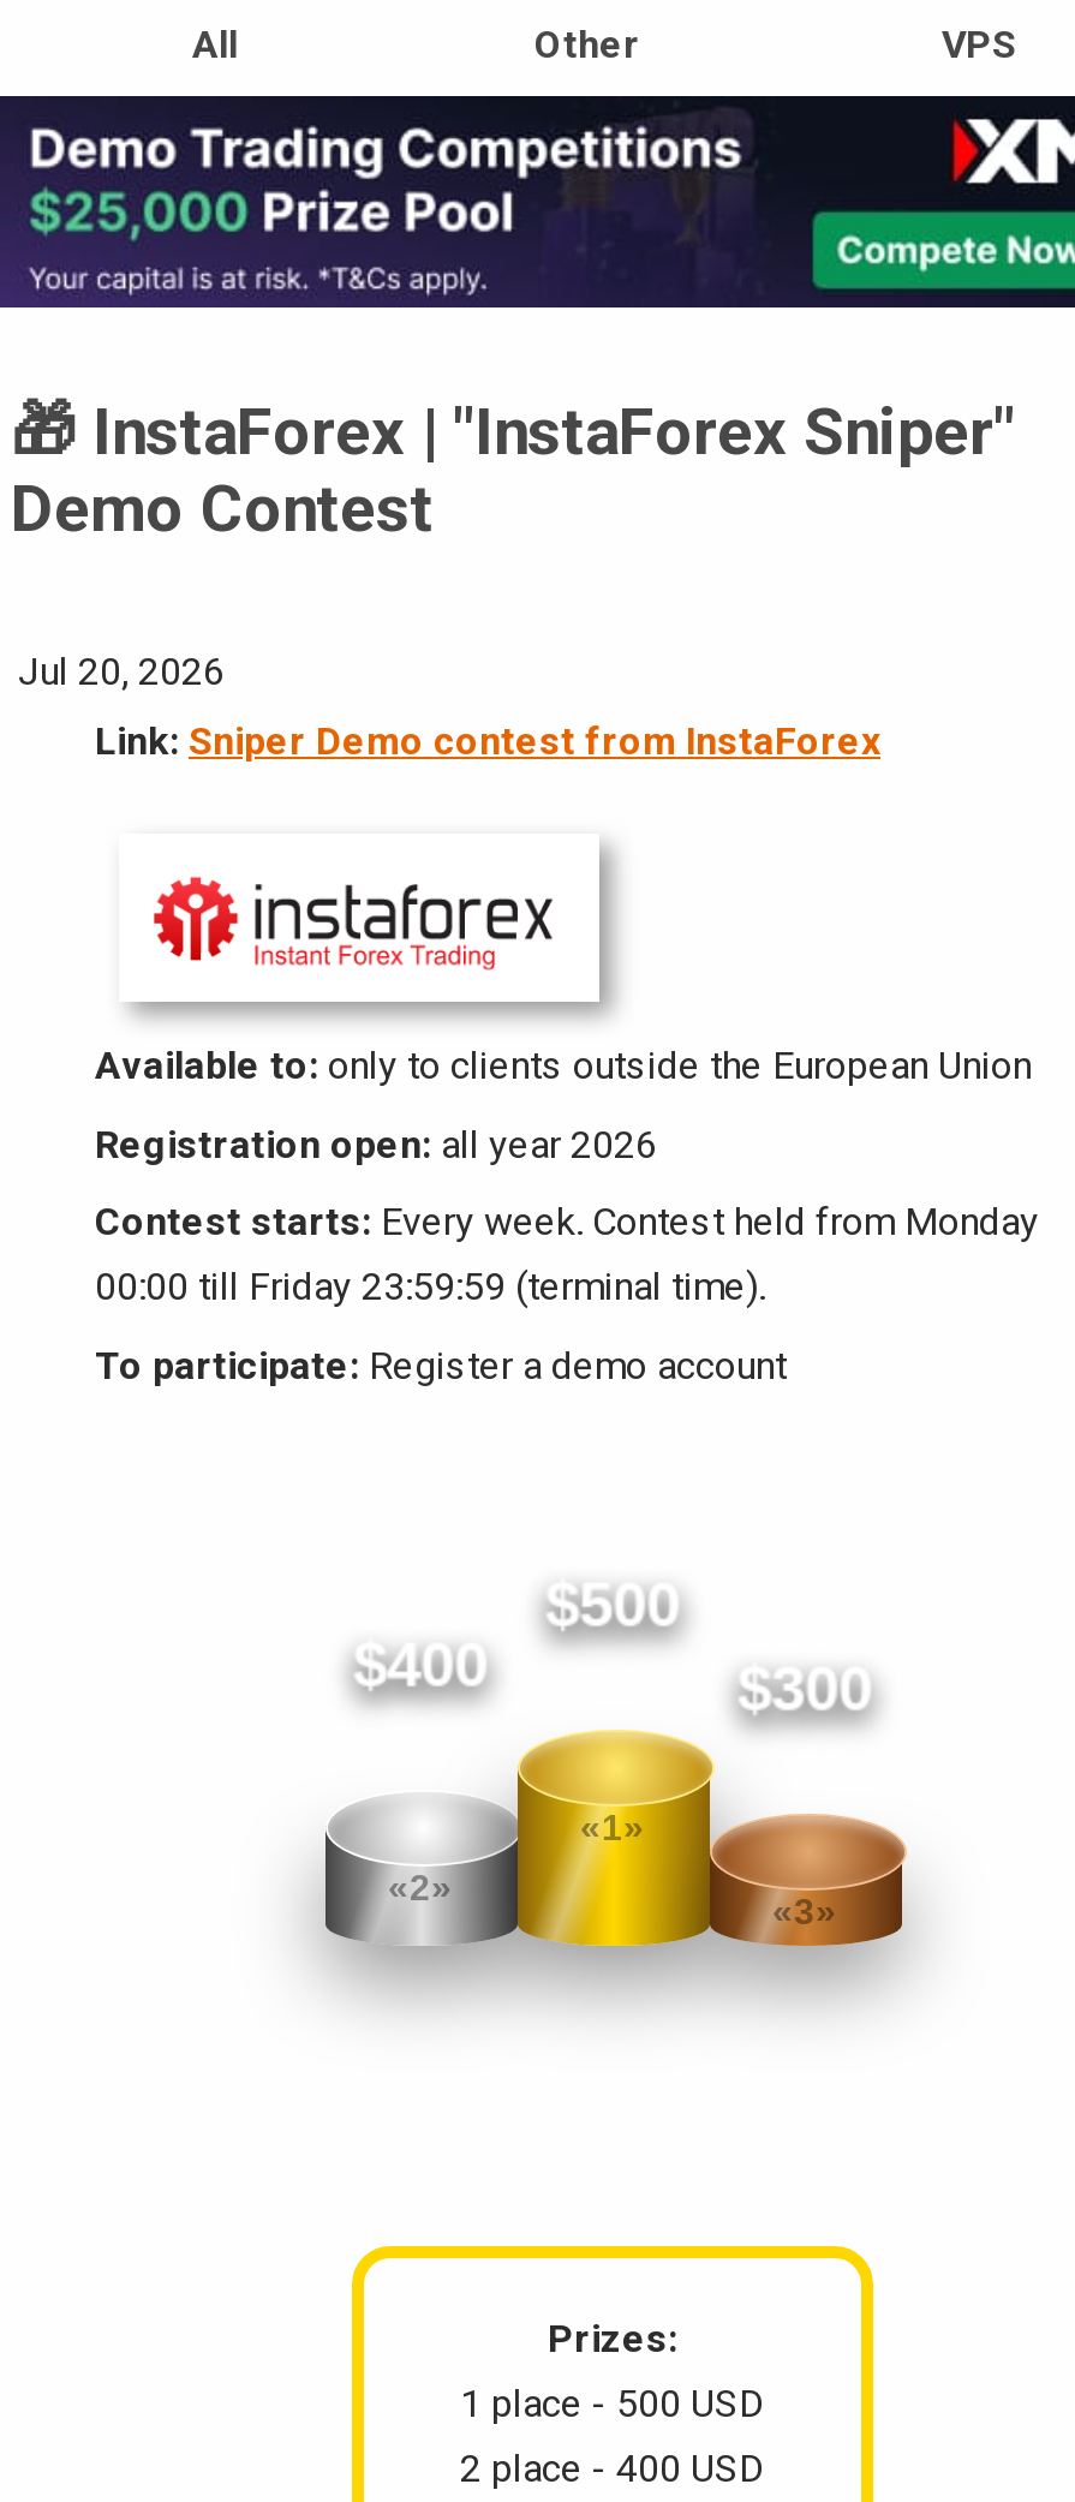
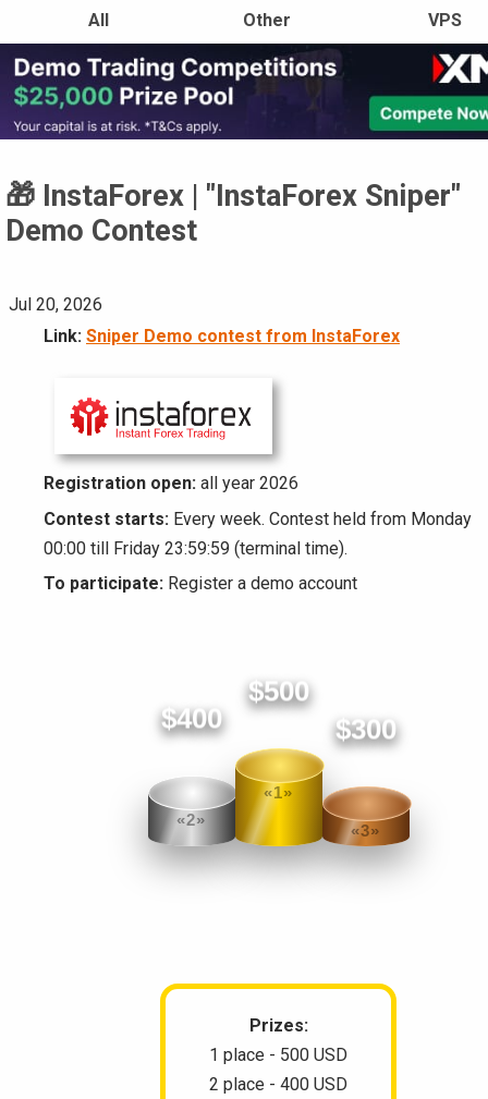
- Available to: only to clients outside the European Union
